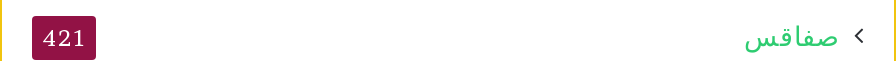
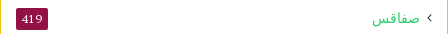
- 421
+ 419
